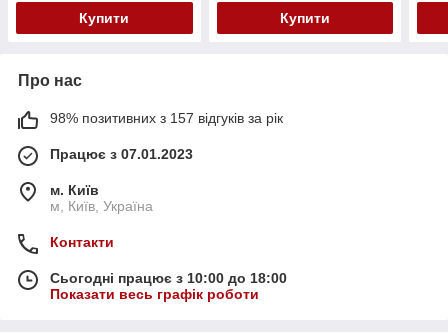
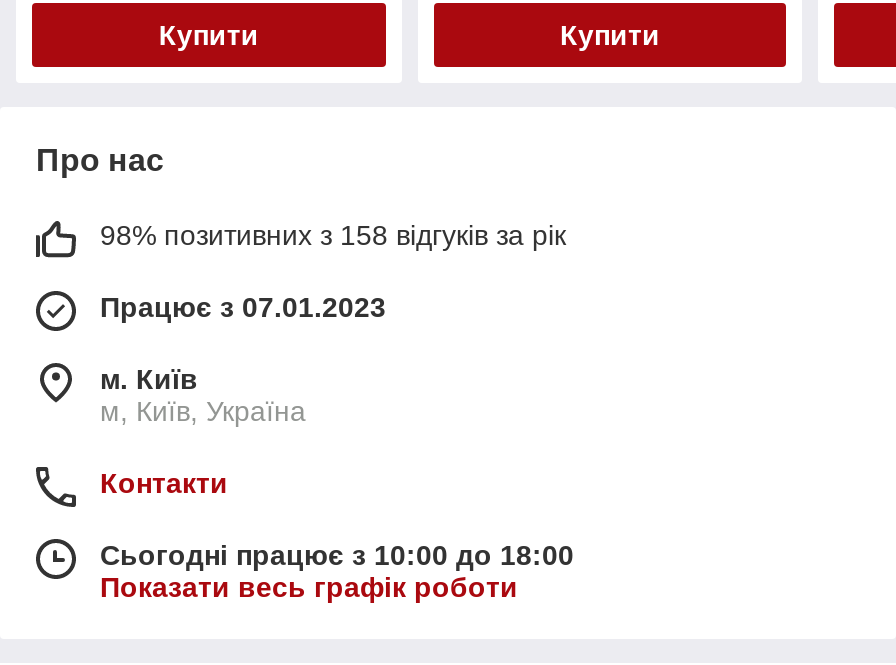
- 98% позитивних з 157 відгуків за рік
+ 98% позитивних з 158 відгуків за рік
